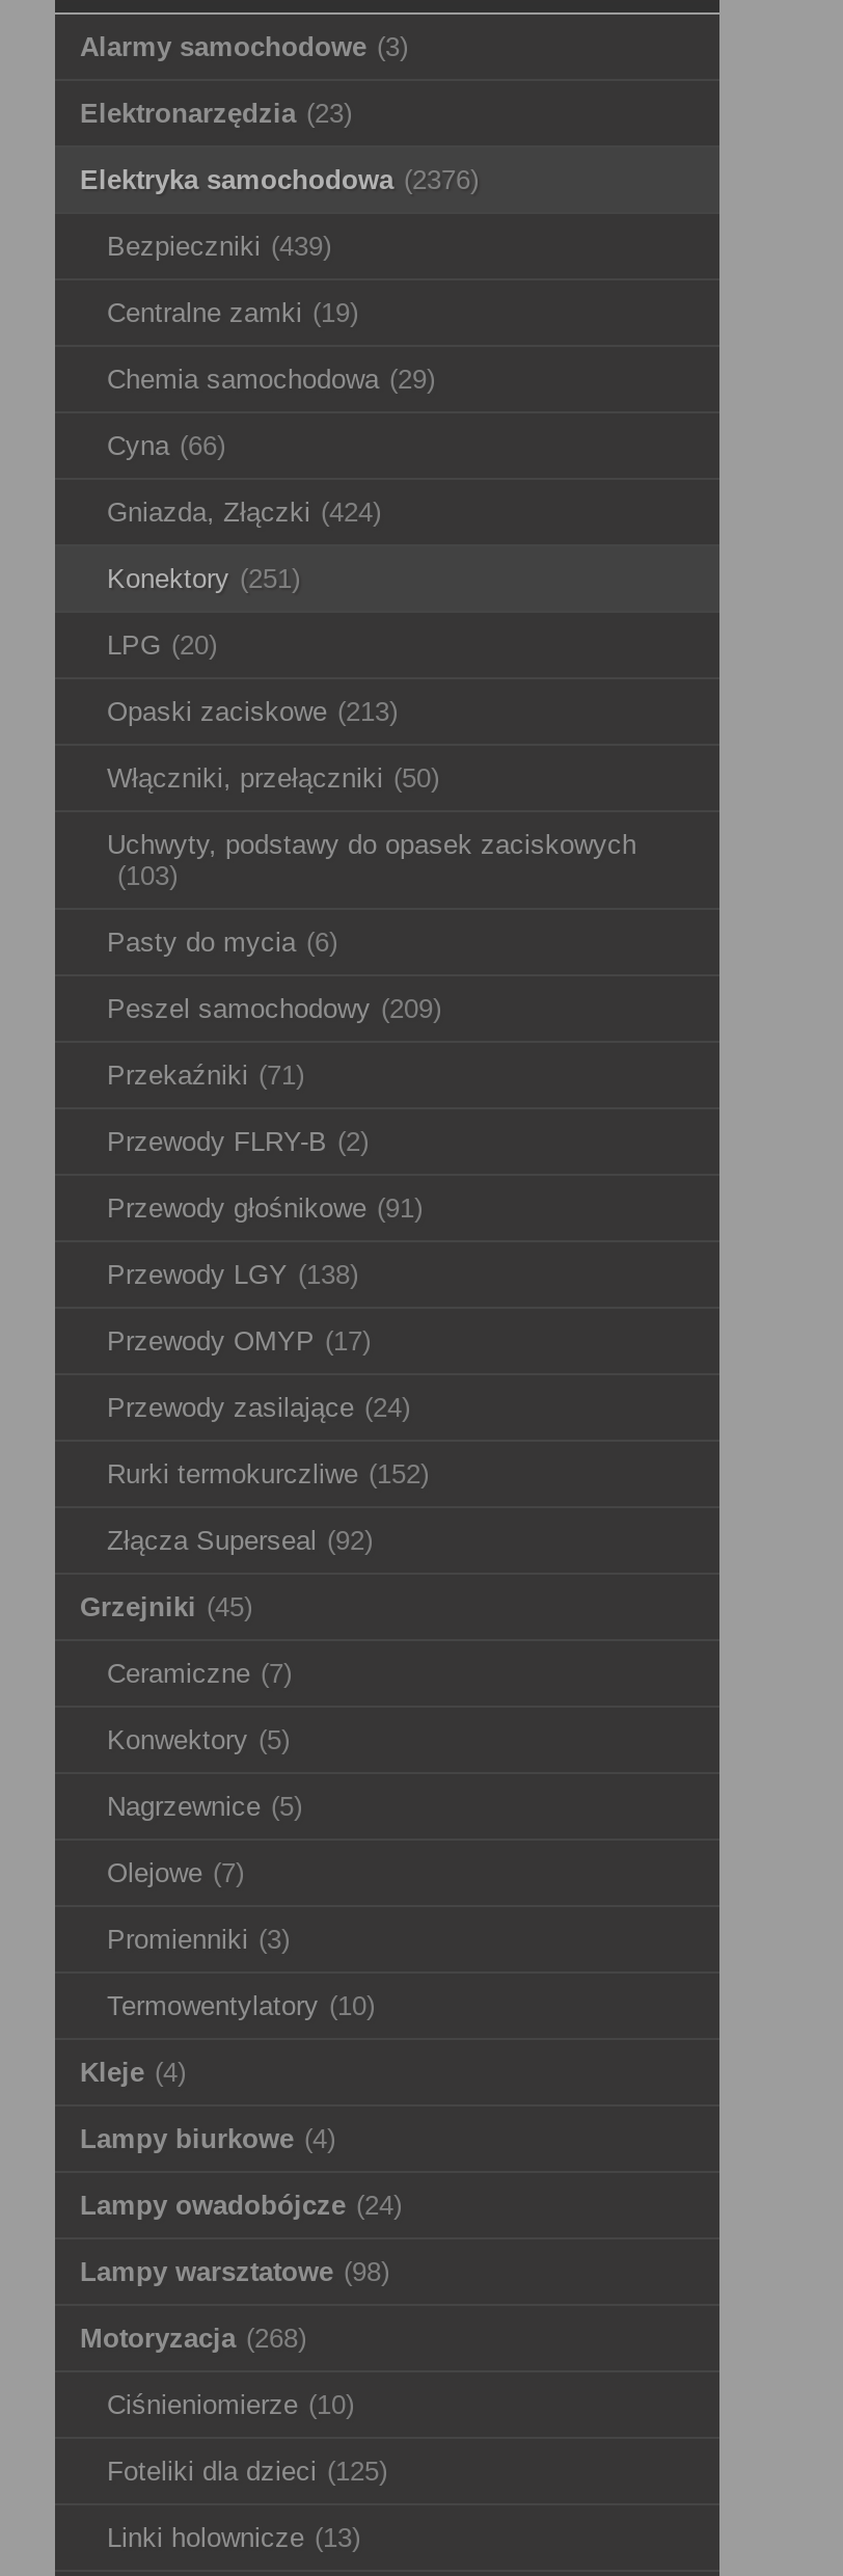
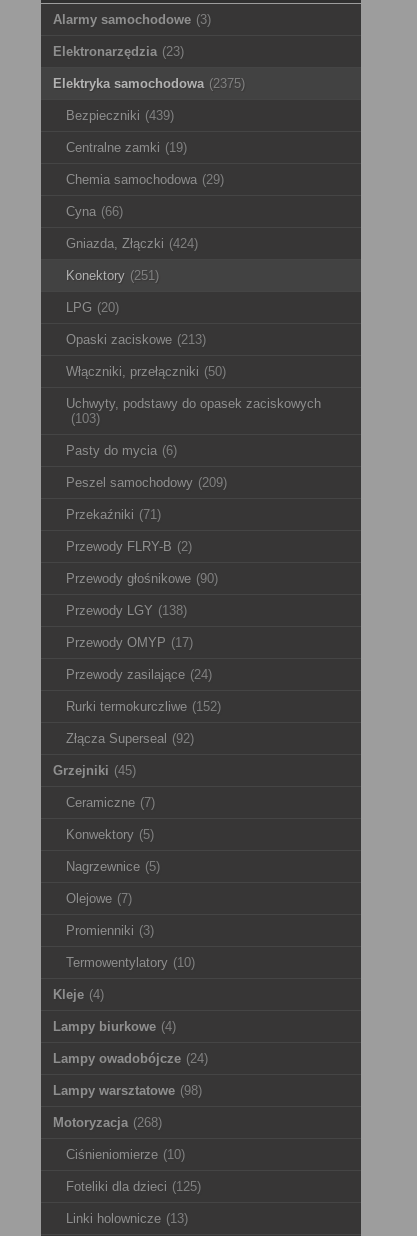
- Elektryka samochodowa (2376)
+ Elektryka samochodowa (2375)

- Przewody głośnikowe (91)
+ Przewody głośnikowe (90)
